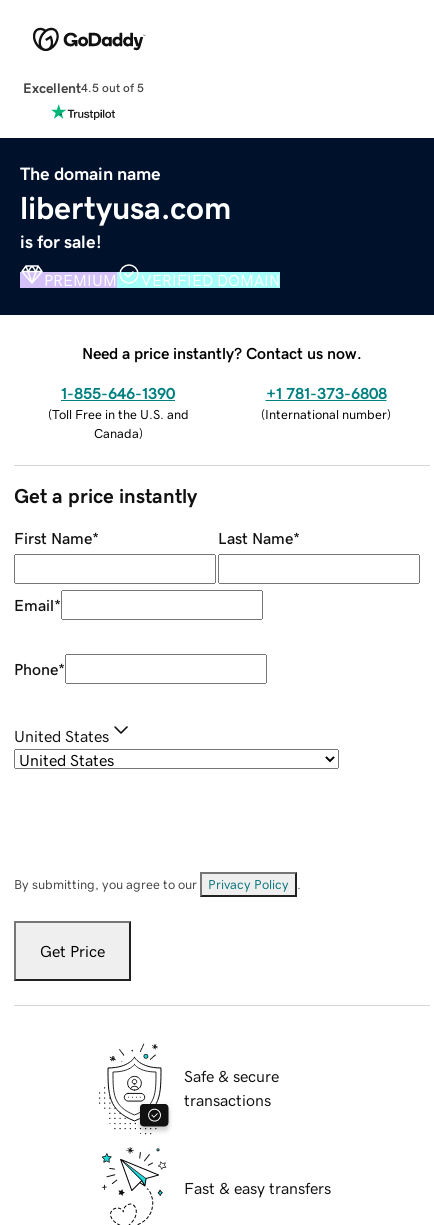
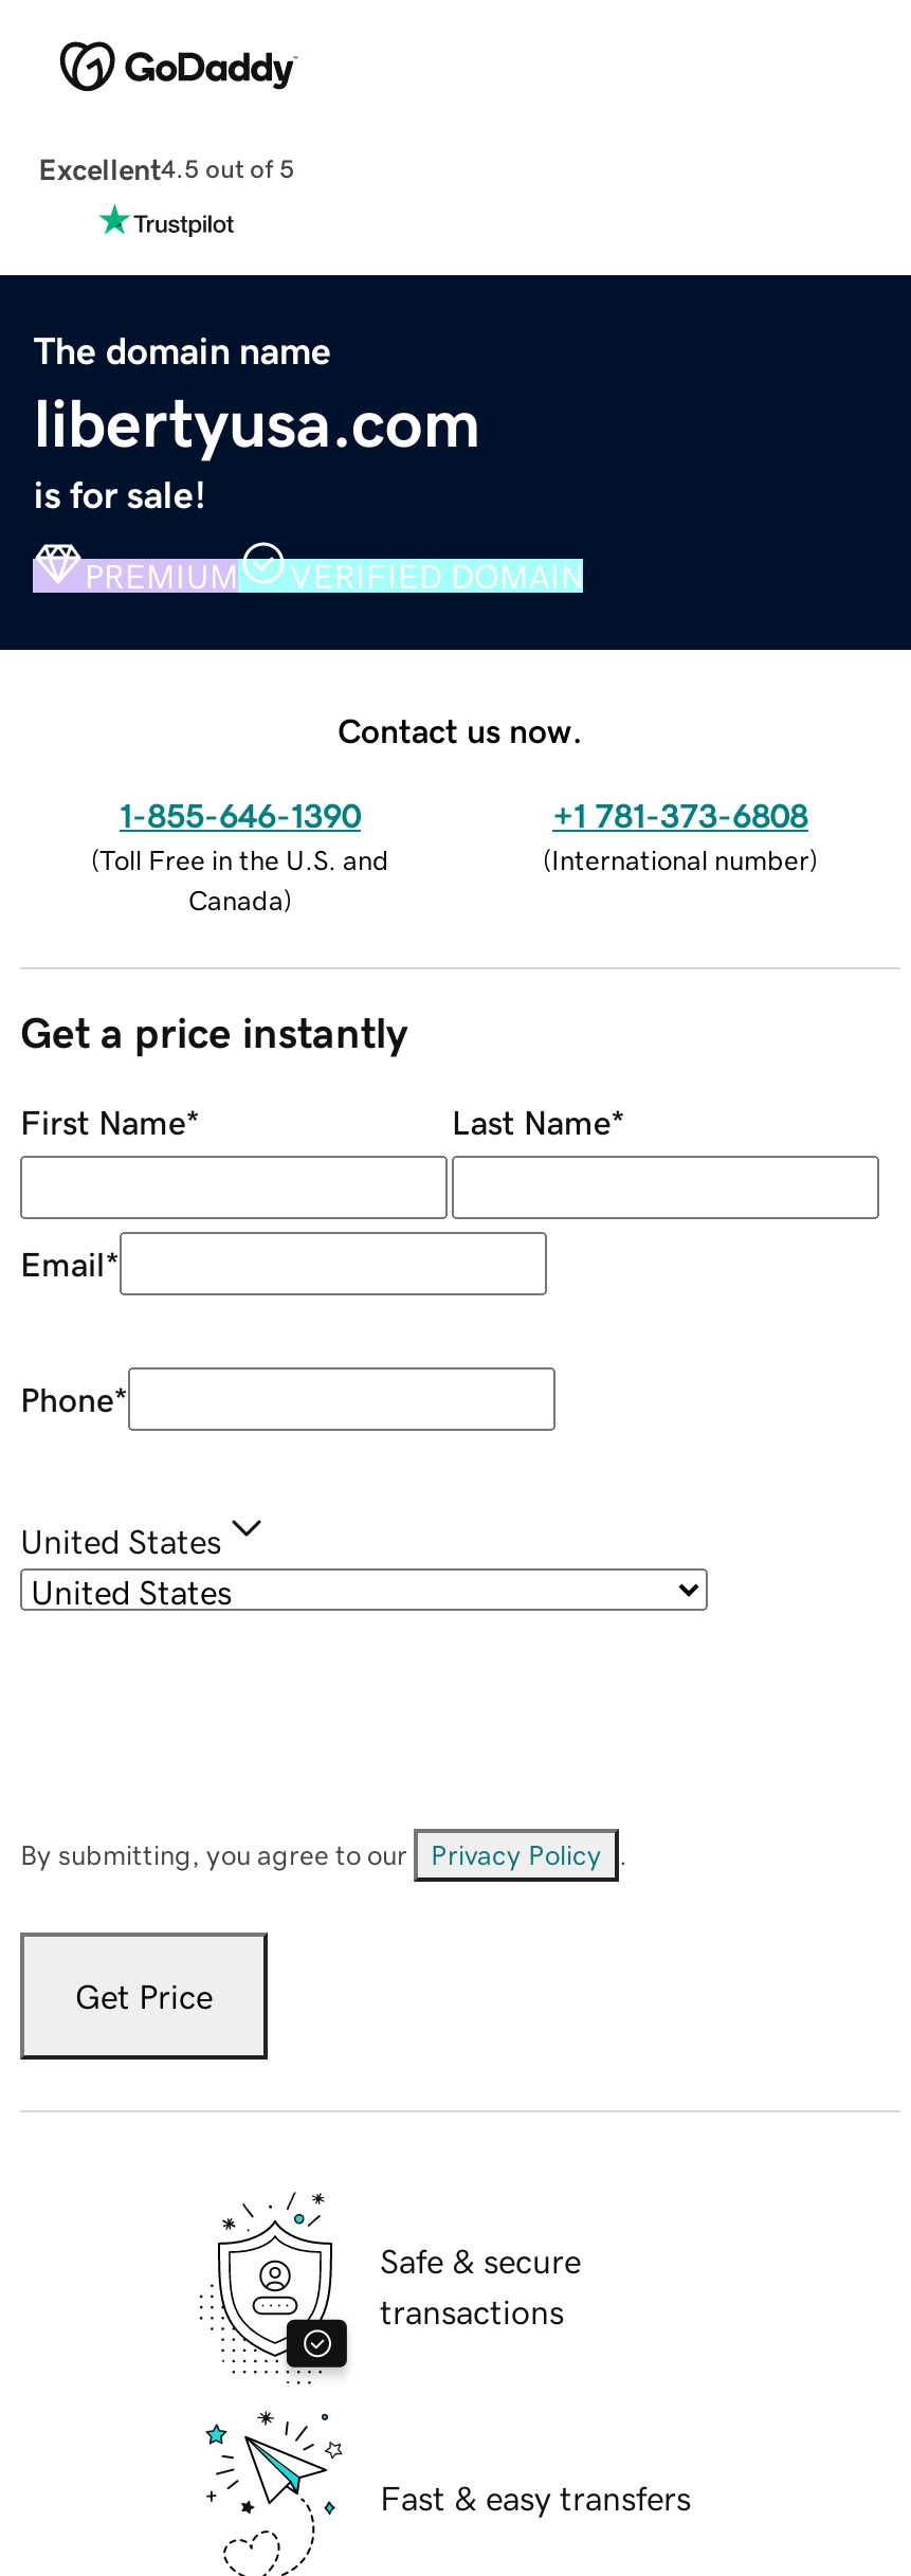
- Need a price instantly? Contact us now.
+ Contact us now.
